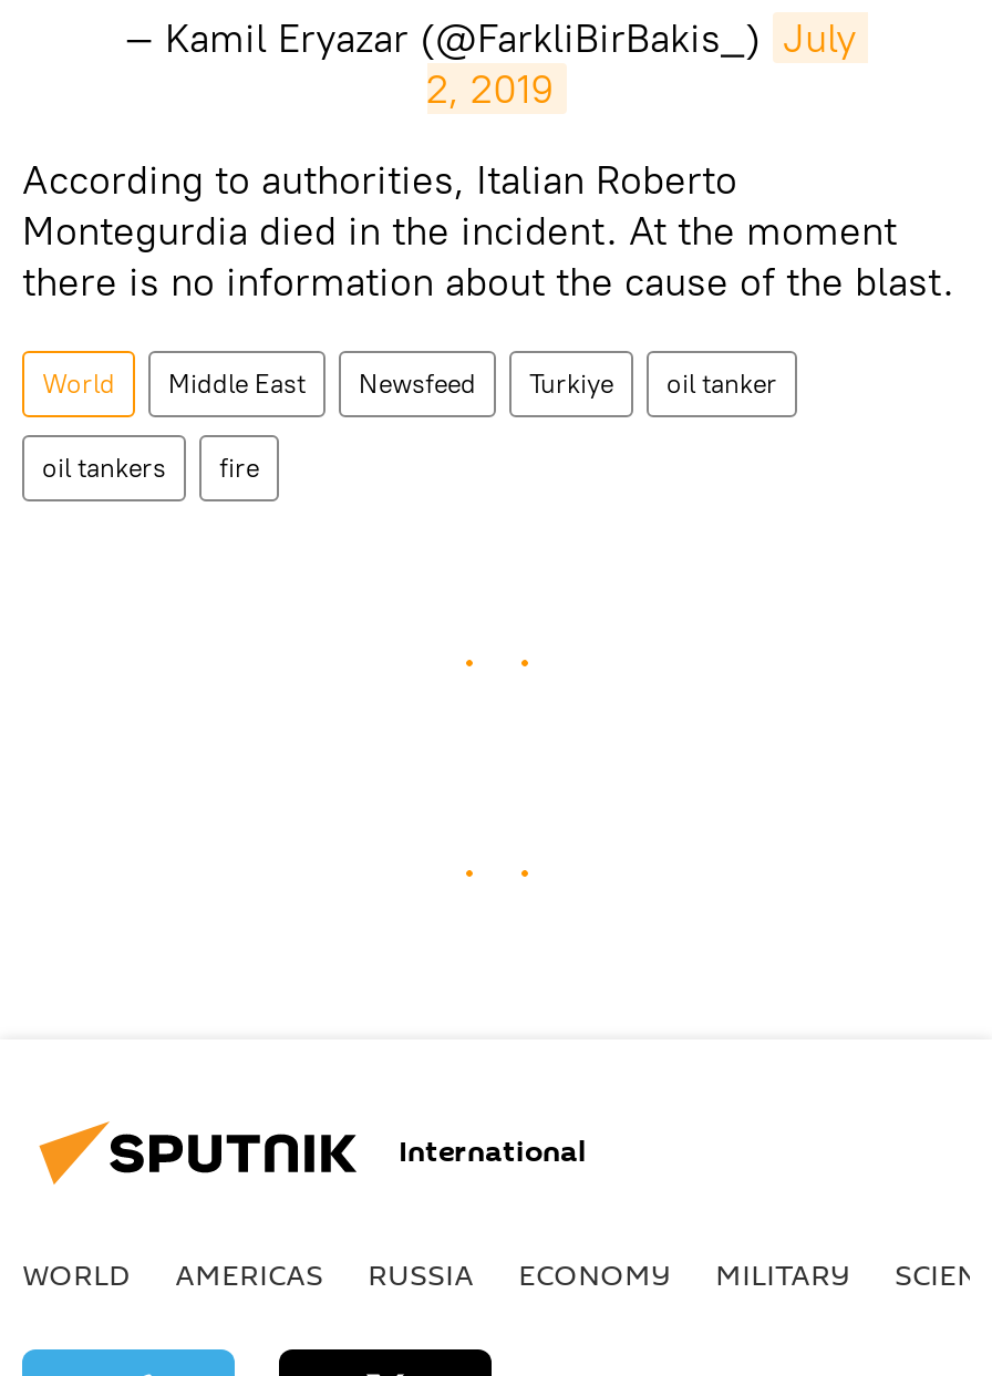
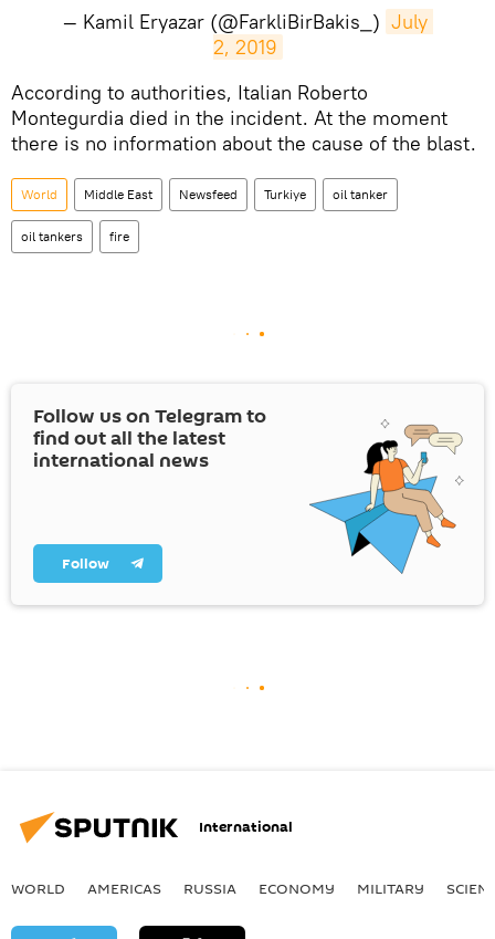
+ [image]
+ Follow us on Telegram to
+ find out all the latest
+ international news

+ Follow
